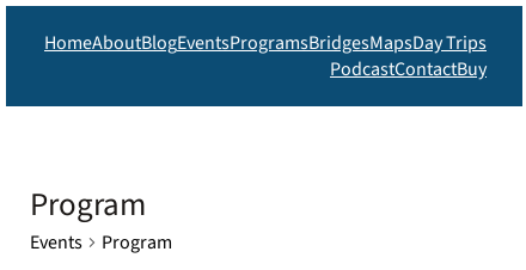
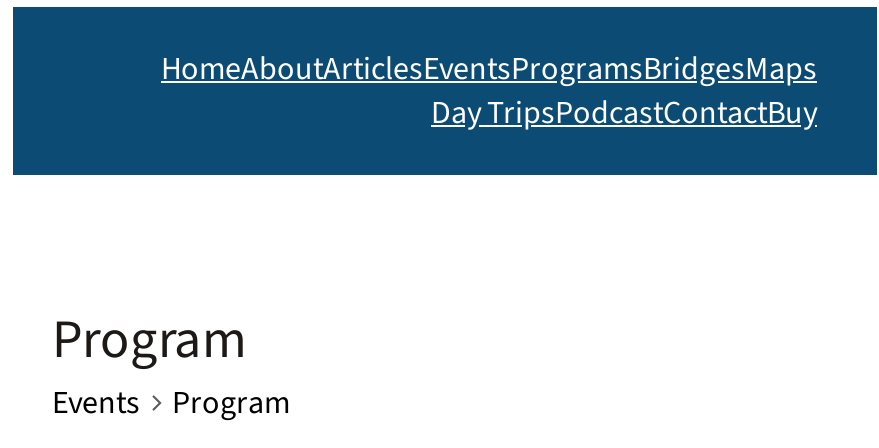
- HomeAboutBlogEventsProgramsBridgesMapsDay Trips
- PodcastContactBuy
+ HomeAboutArticlesEventsProgramsBridgesMaps
+ Day TripsPodcastContactBuy
